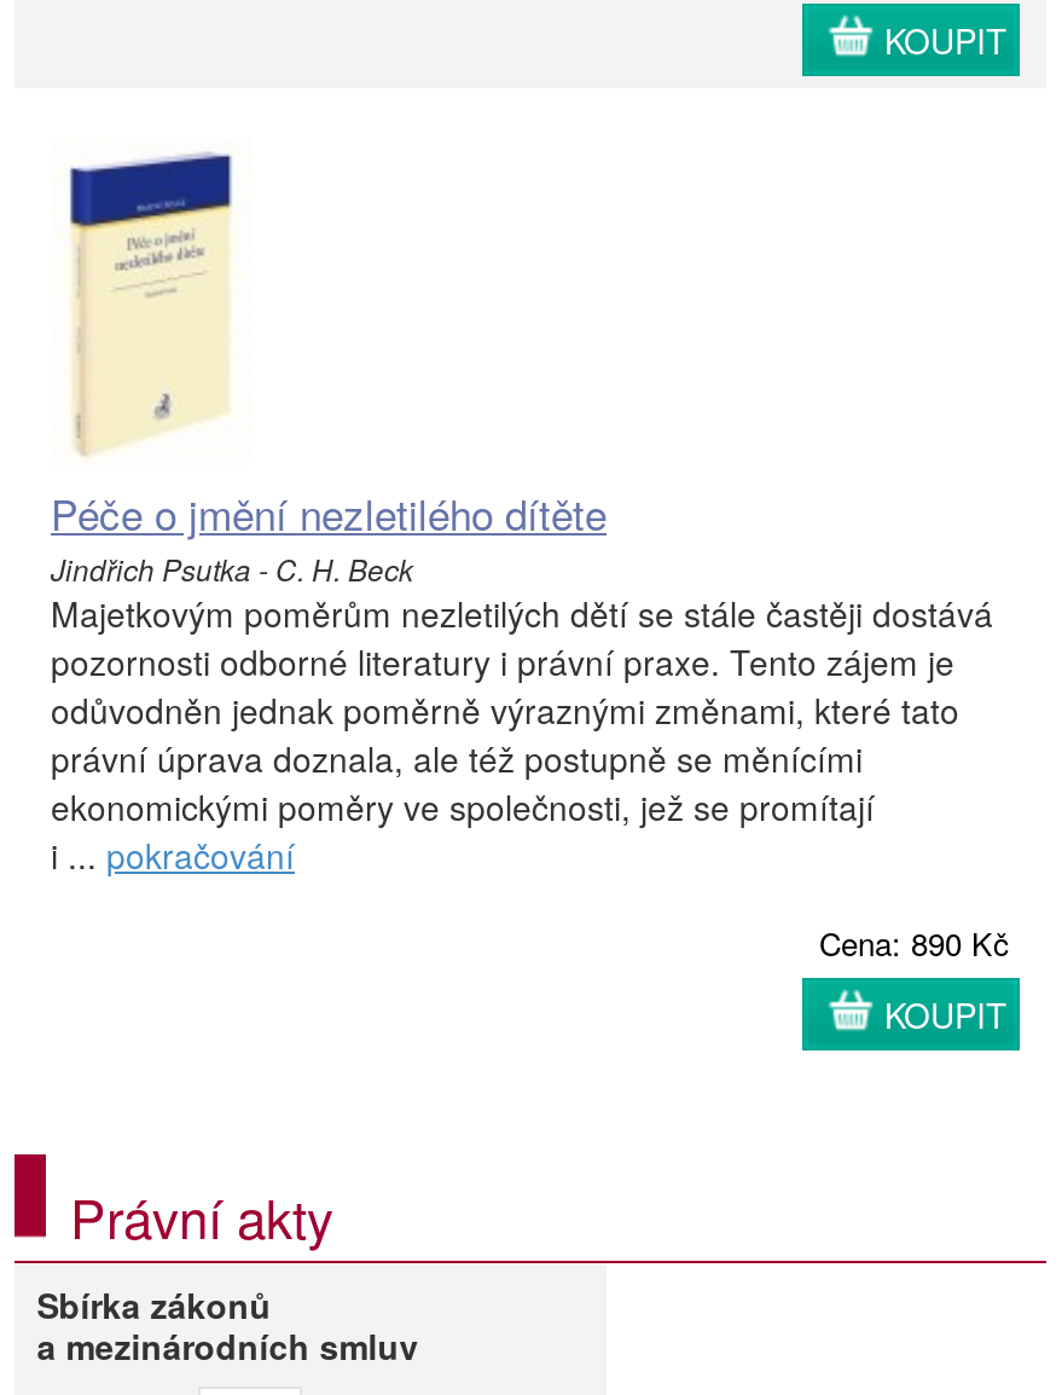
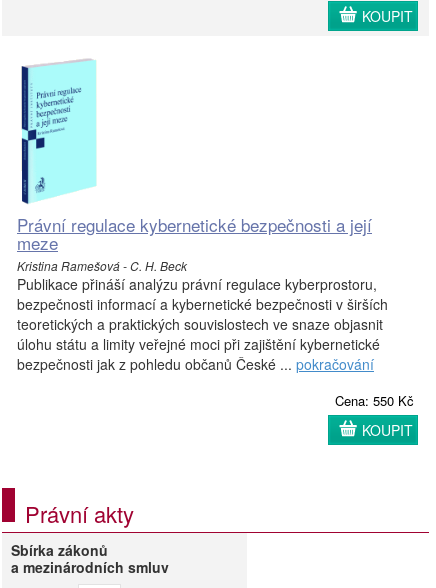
- [image]
- Péče o jmění nezletilého dítěte
- Jindřich Psutka - C. H. Beck
- Majetkovým poměrům nezletilých dětí se stále častěji dostává
- pozornosti odborné literatury i právní praxe. Tento zájem je
- odůvodněn jednak poměrně výraznými změnami, které tato
- právní úprava doznala, ale též postupně se měnícími
- ekonomickými poměry ve společnosti, jež se promítají
- i ... pokračování
+ [image]
+ Právní regulace kybernetické bezpečnosti a její
+ meze
+ Kristina Ramešová - C. H. Beck
+ Publikace přináší analýzu právní regulace kyberprostoru,
+ bezpečnosti informací a kybernetické bezpečnosti v širších
+ teoretických a praktických souvislostech ve snaze objasnit
+ úlohu státu a limity veřejné moci při zajištění kybernetické
+ bezpečnosti jak z pohledu občanů České ... pokračování

- Cena: 890 Kč
+ Cena: 550 Kč
